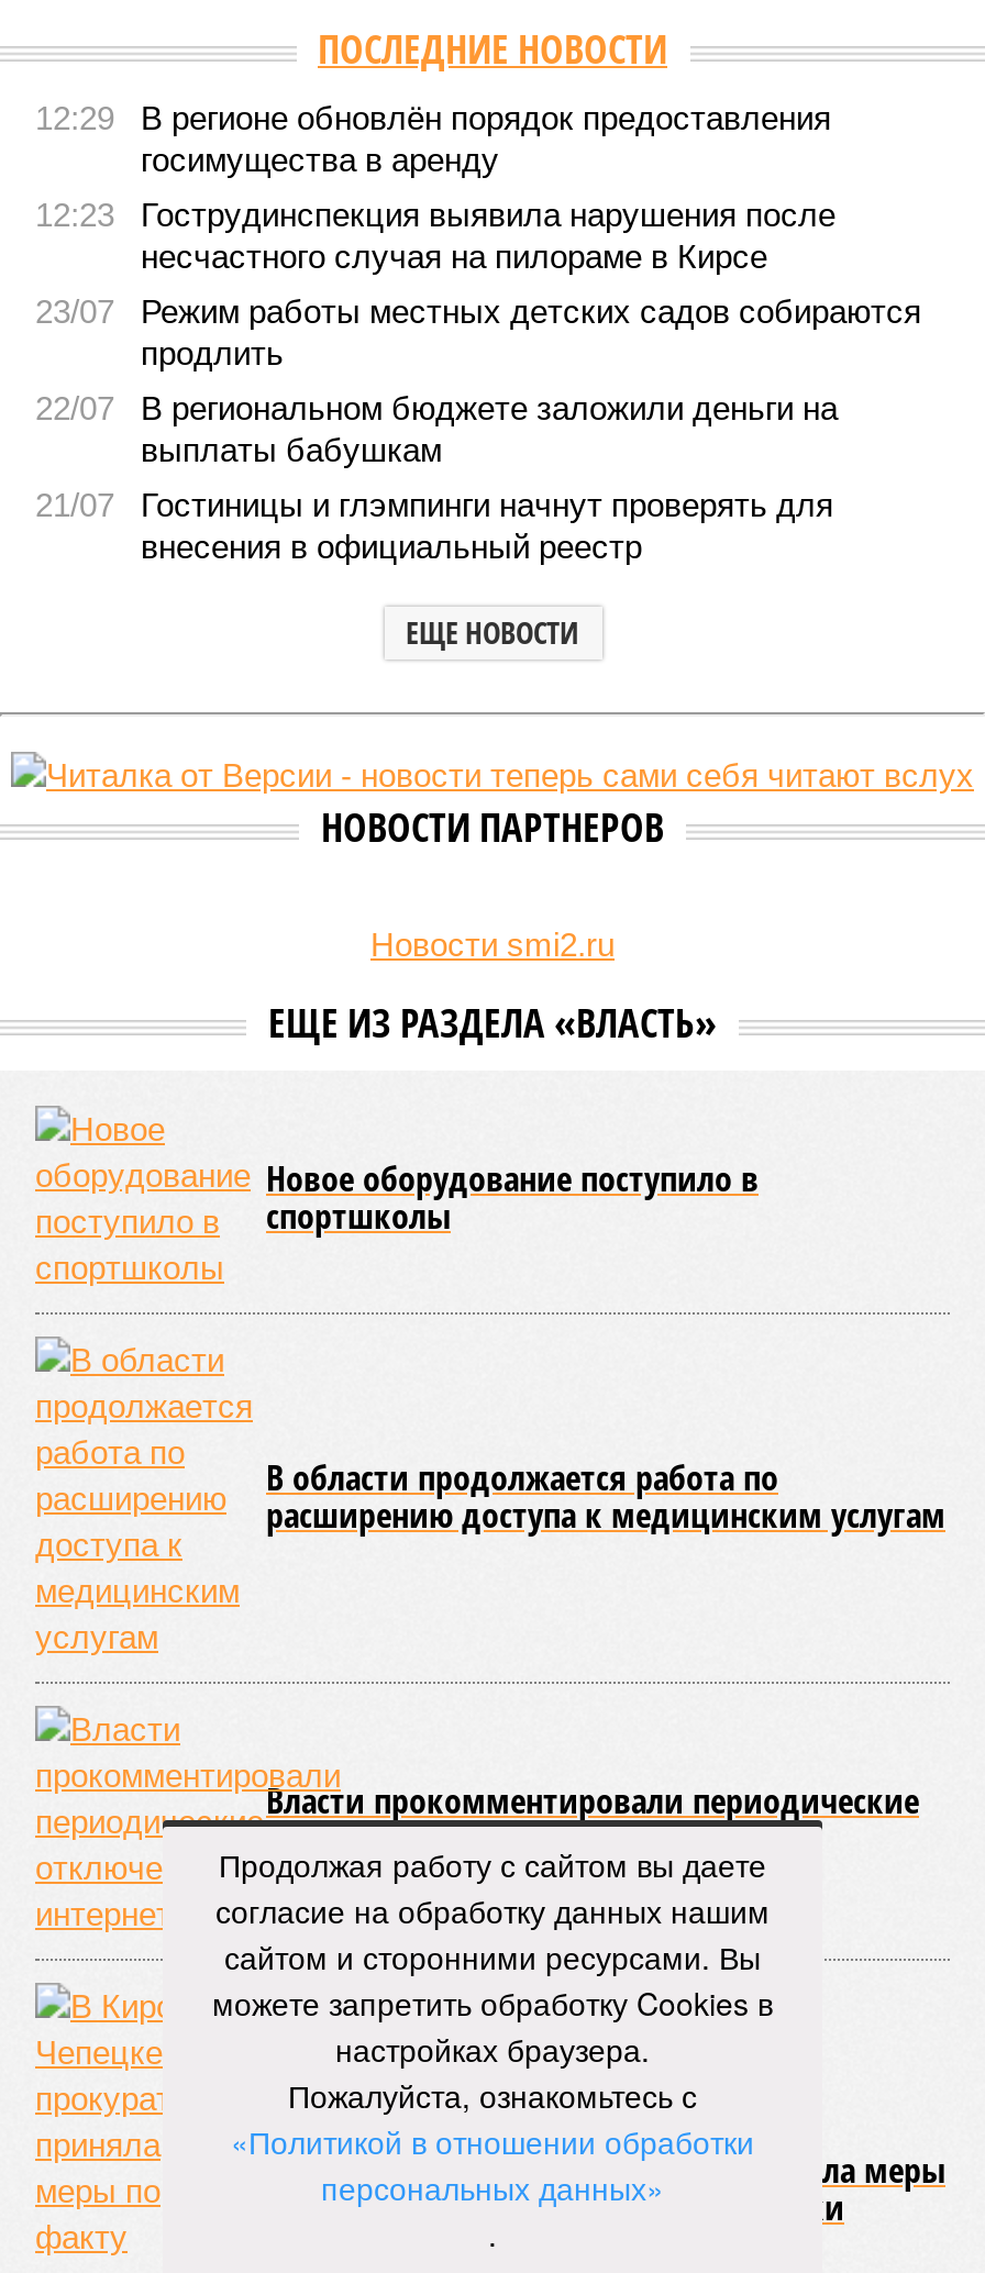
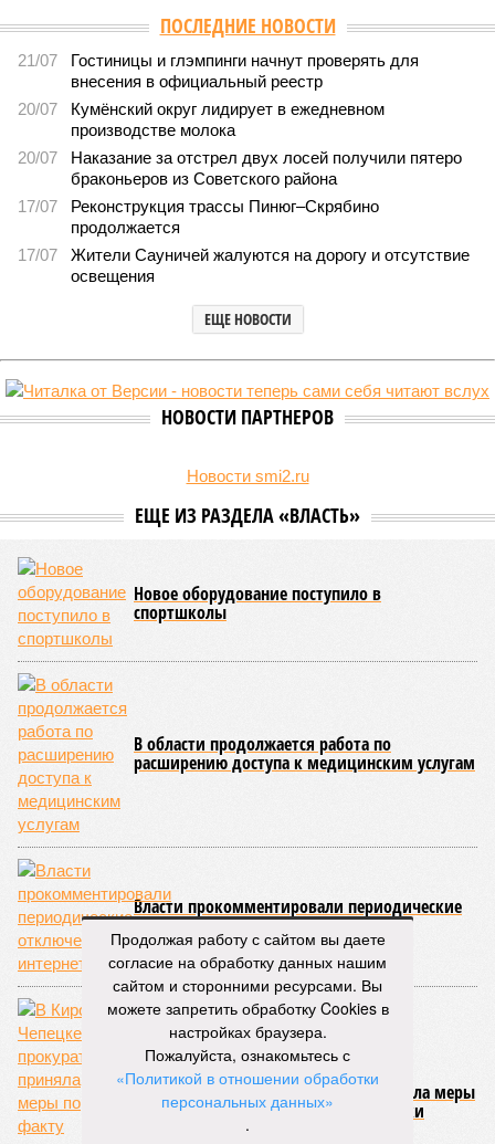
- 12:29
- В регионе обновлён порядок предоставления
- госимущества в аренду
- 12:23
- Гострудинспекция выявила нарушения после
- несчастного случая на пилораме в Кирсе
- 23/07
- Режим работы местных детских садов собираются
- продлить
- 22/07
- В региональном бюджете заложили деньги на
- выплаты бабушкам

moved up: 21/07 | Гостиницы и глэмпинги начнут проверять для | внесения в официальный реестр

+ 20/07
+ Кумёнский округ лидирует в ежедневном
+ производстве молока
+ 20/07
+ Наказание за отстрел двух лосей получили пятеро
+ браконьеров из Советского района
+ 17/07
+ Реконструкция трассы Пинюг–Скрябино
+ продолжается
+ 17/07
+ Жители Сауничей жалуются на дорогу и отсутствие
+ освещения
